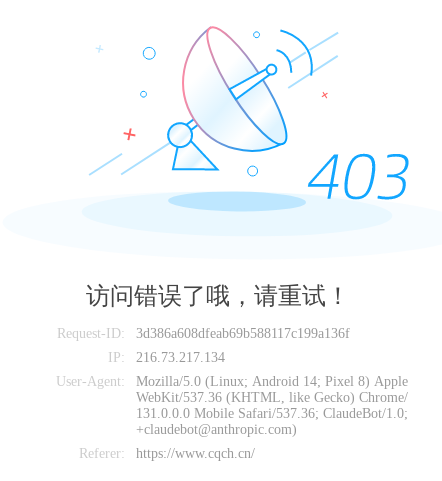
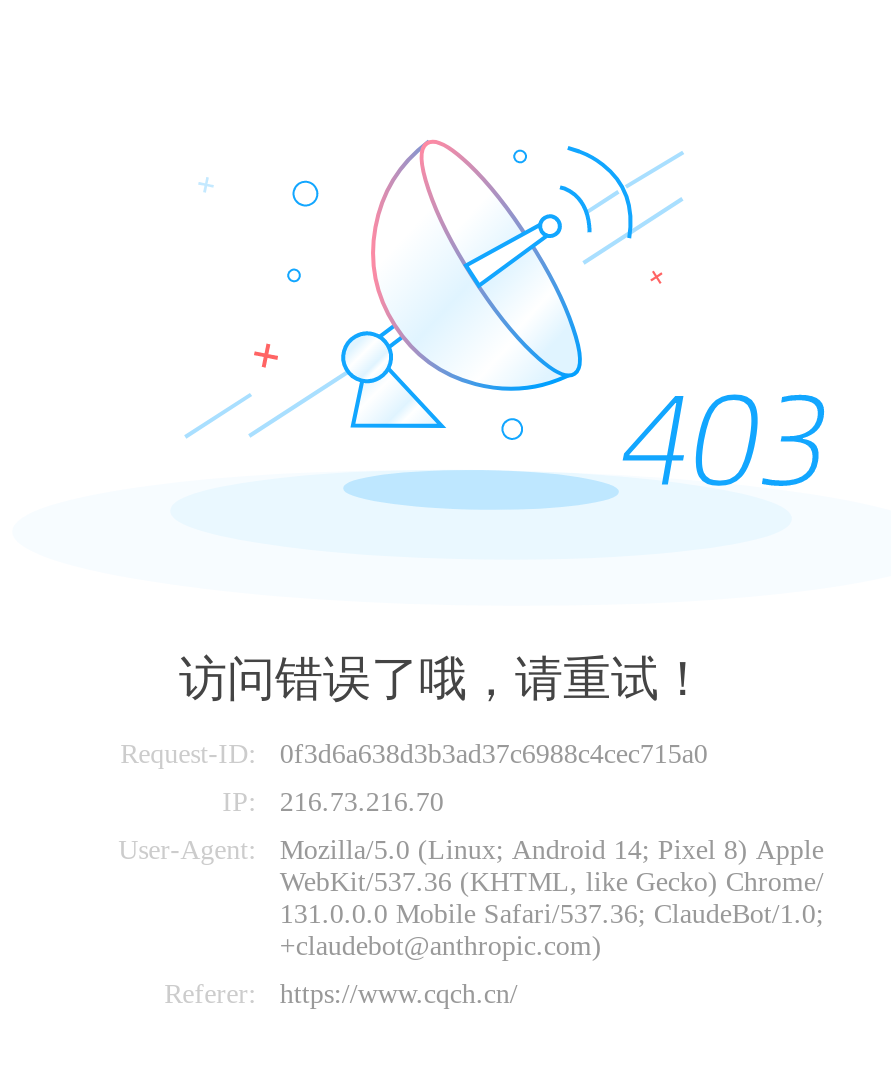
- 3d386a608dfeab69b588117c199a136f
+ 0f3d6a638d3b3ad37c6988c4cec715a0

- IP: 216.73.217.134
+ IP: 216.73.216.70
